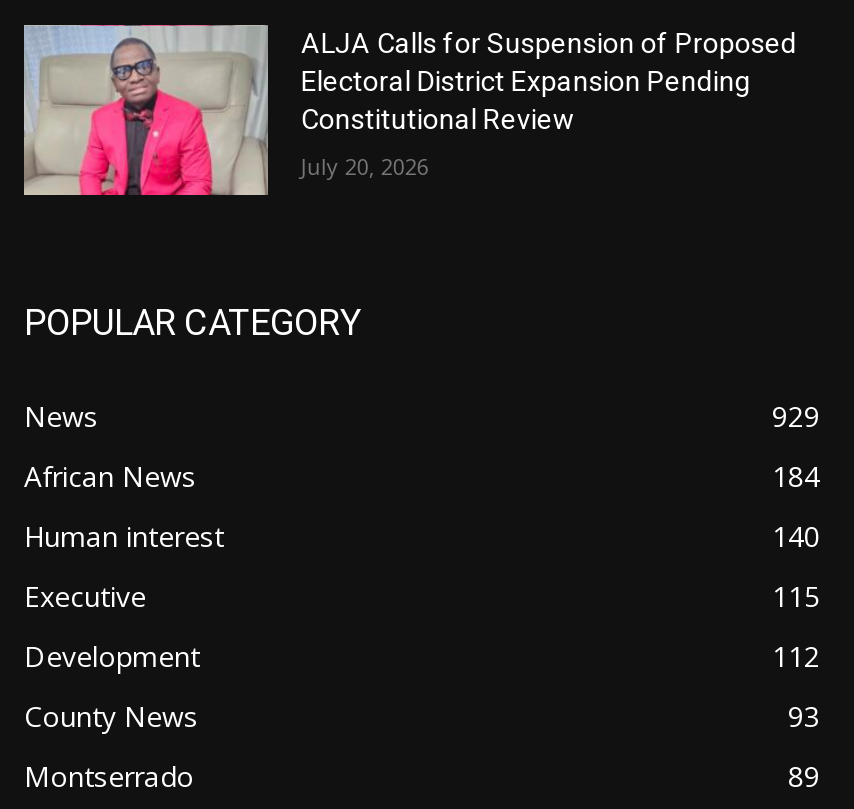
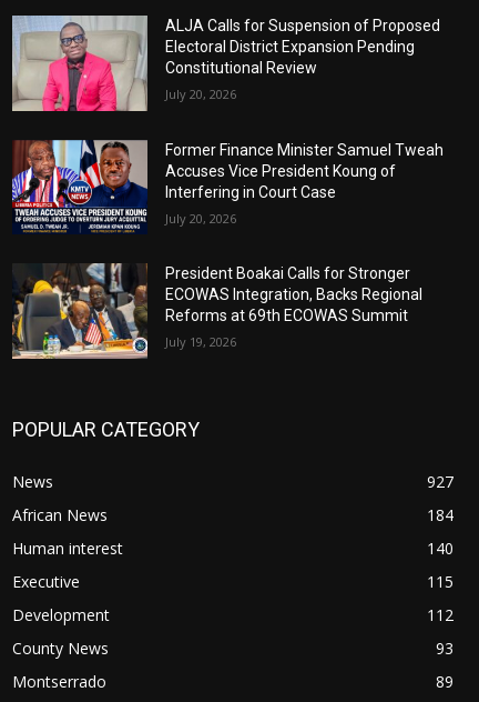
+ [image]
+ Former Finance Minister Samuel Tweah
+ Accuses Vice President Koung of
+ Interfering in Court Case
+ July 20, 2026
+ President Boakai Calls for Stronger
+ ECOWAS Integration, Backs Regional
+ Reforms at 69th ECOWAS Summit
+ July 19, 2026

+ [image]

- 929
+ 927
